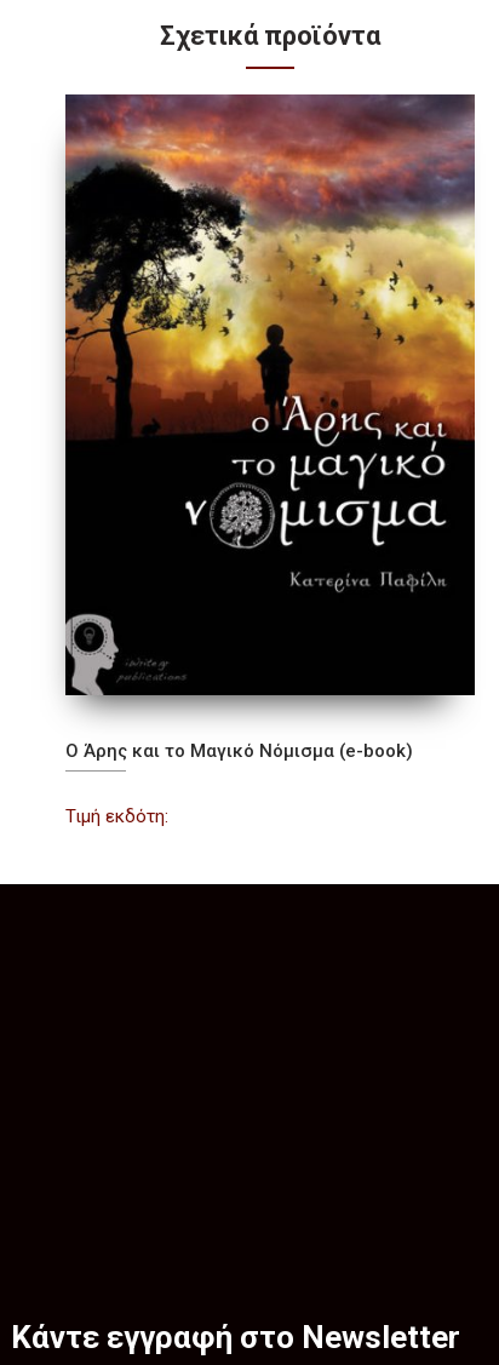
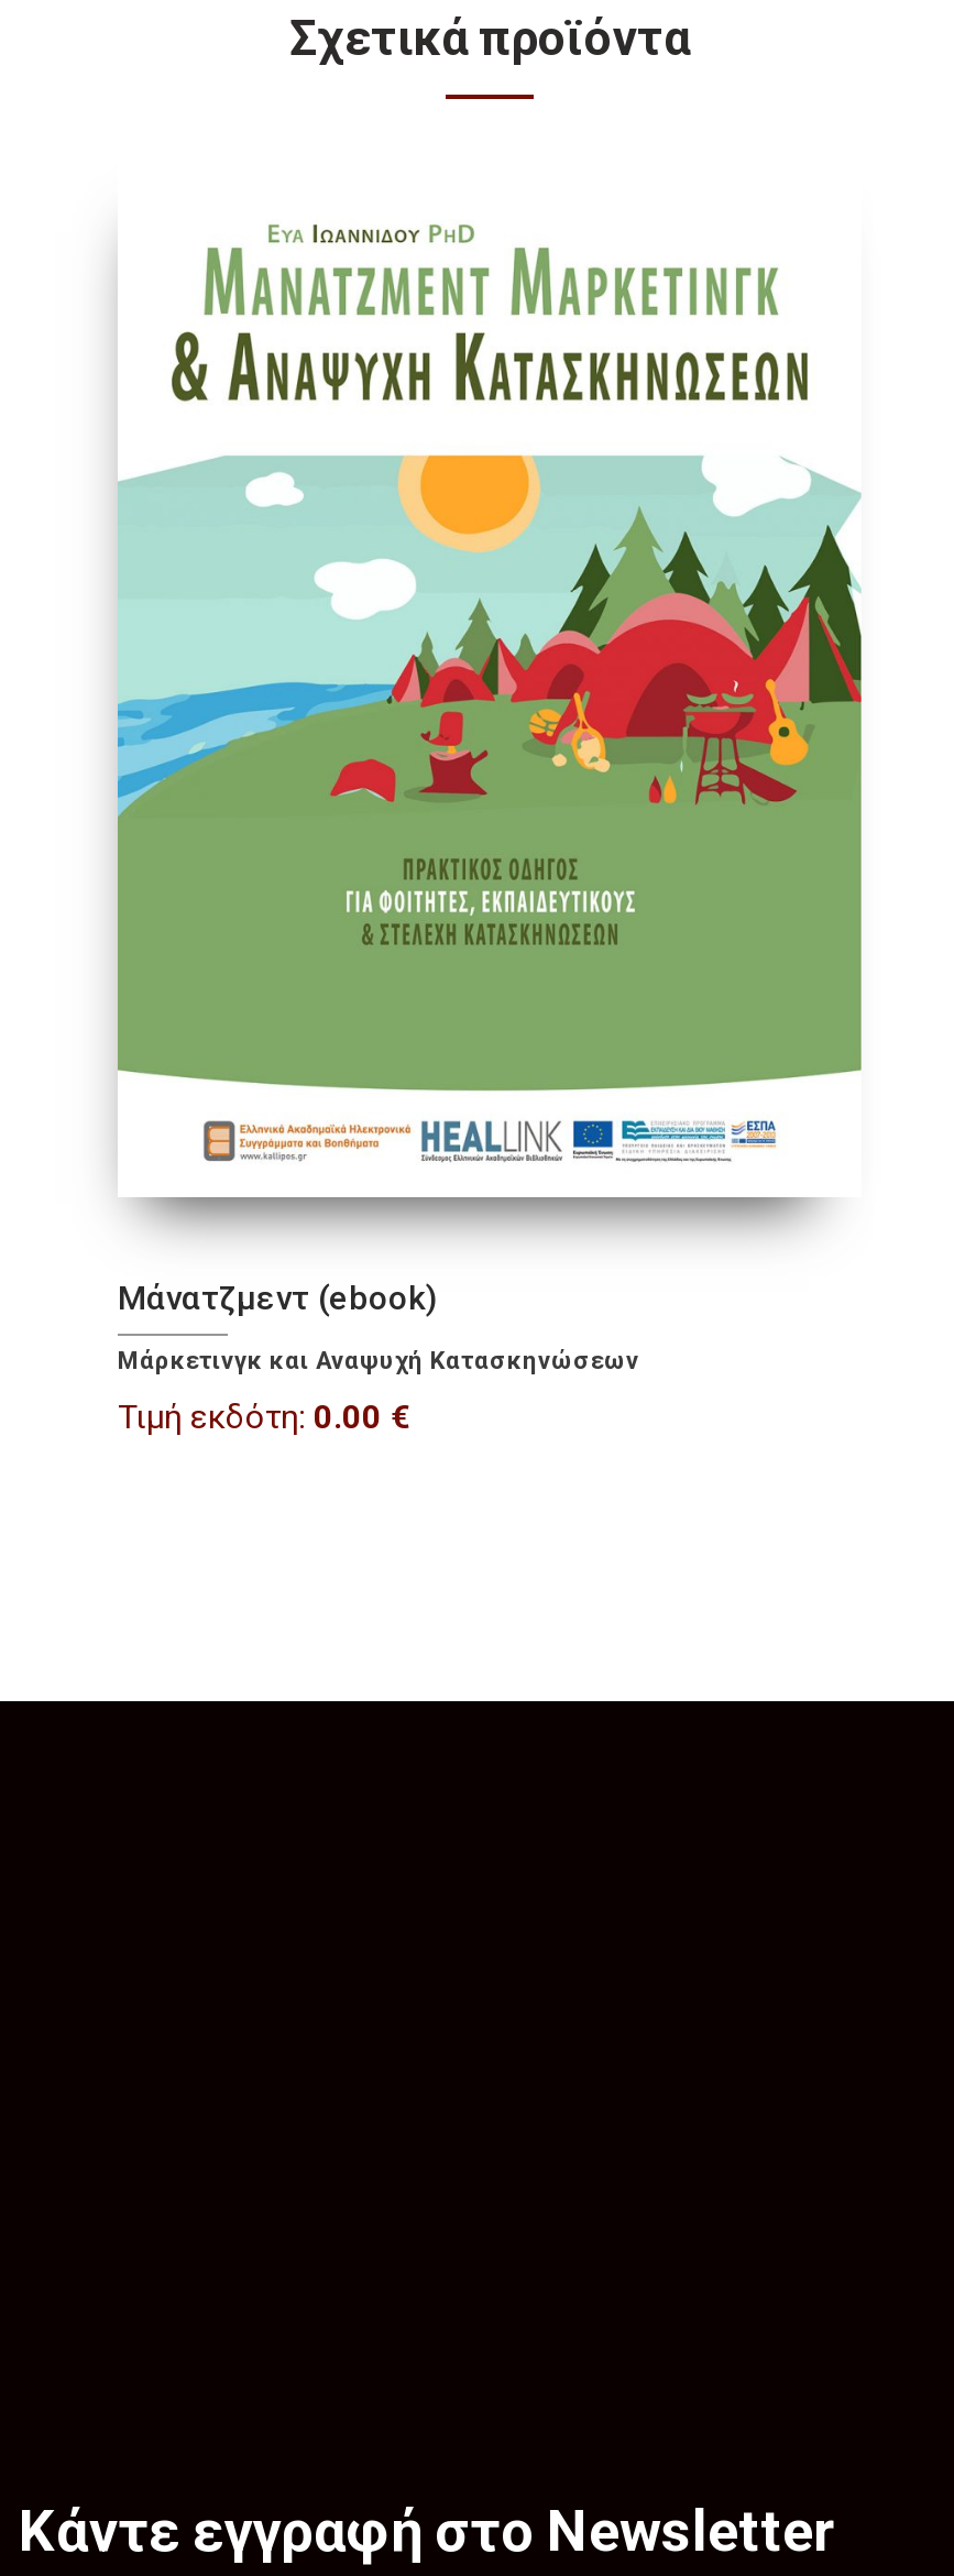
- [image]
- Ο Άρης και το Μαγικό Νόμισμα (e-book)
- Τιμή εκδότη:
+ [image]
+ Μάνατζμεντ (ebook)
+ Μάρκετινγκ και Αναψυχή Κατασκηνώσεων
+ Τιμή εκδότη: 0.00 €
